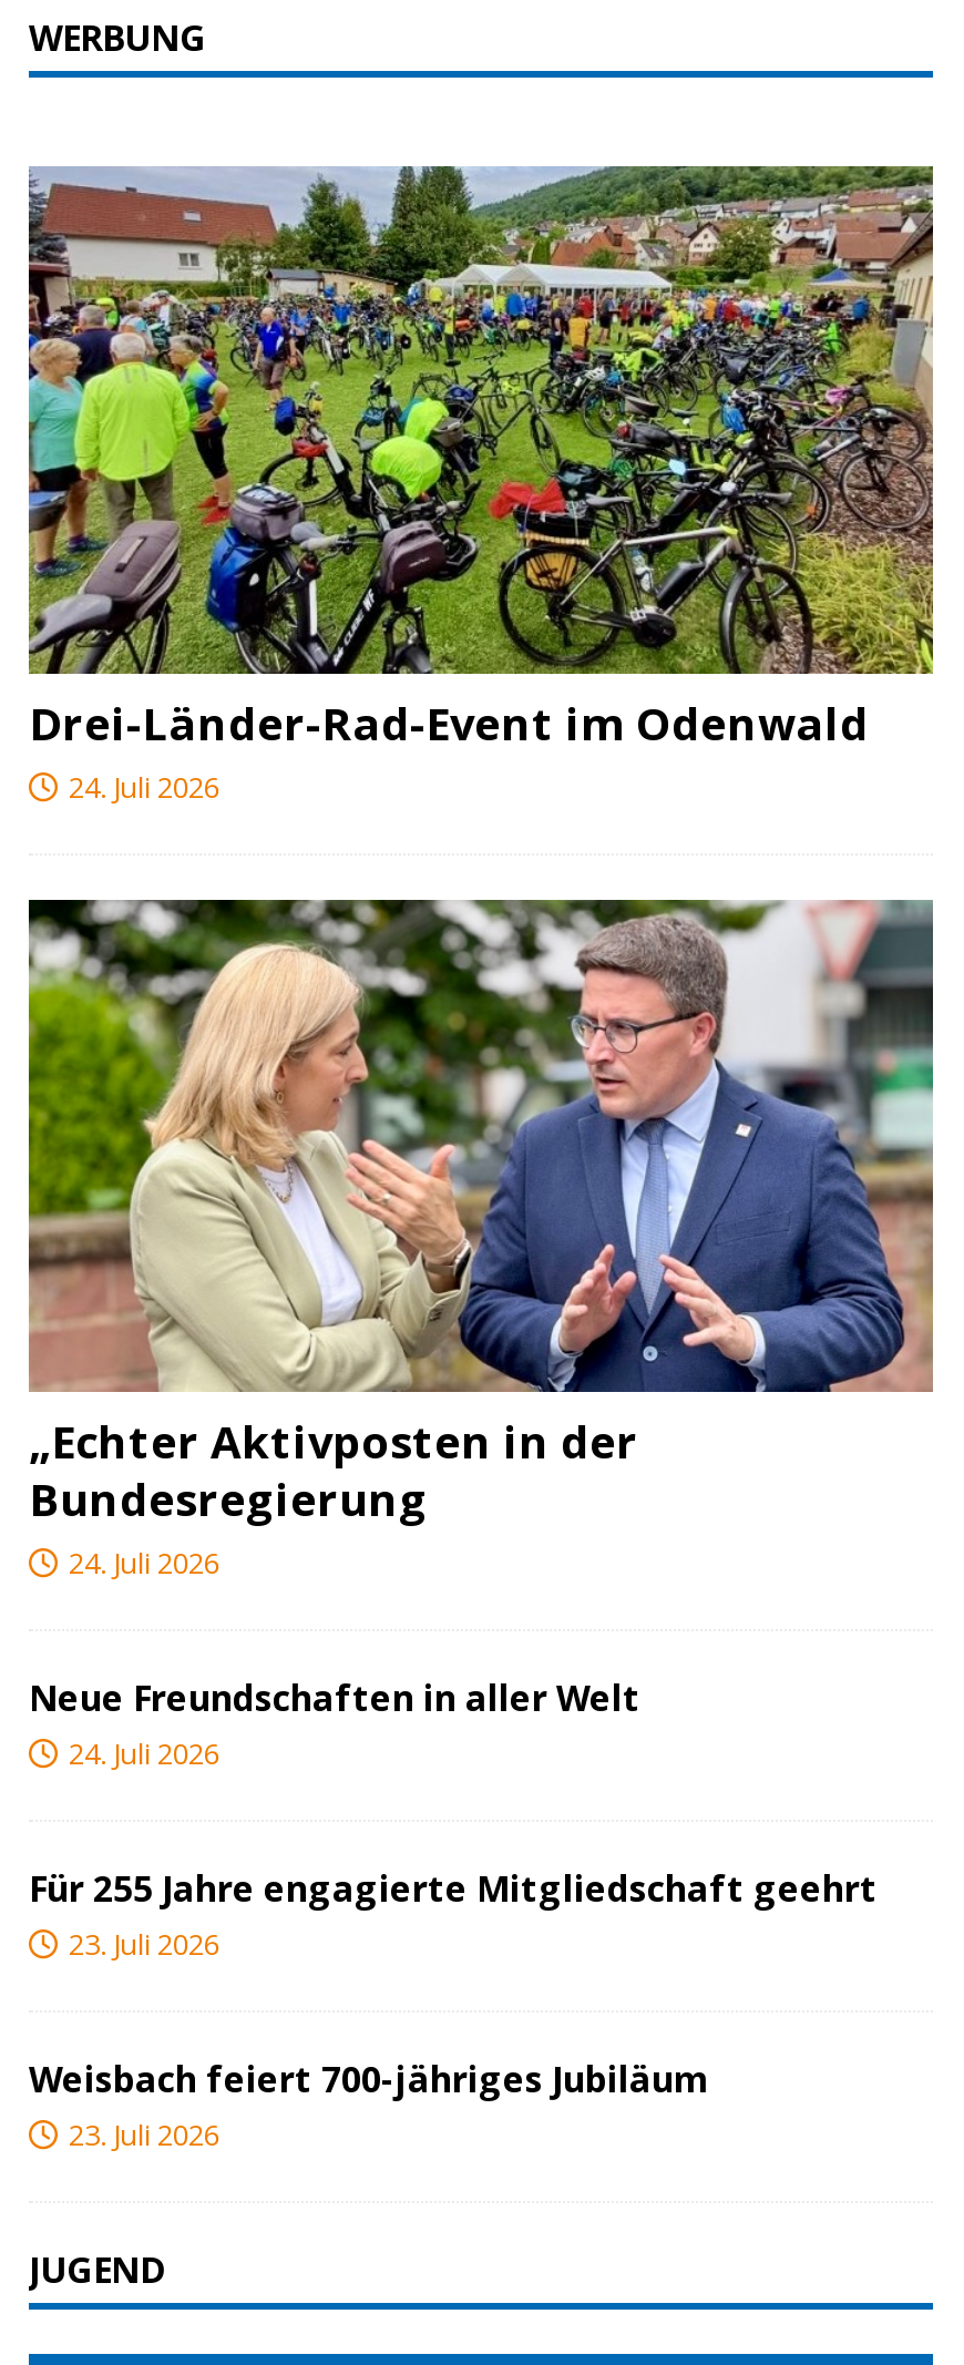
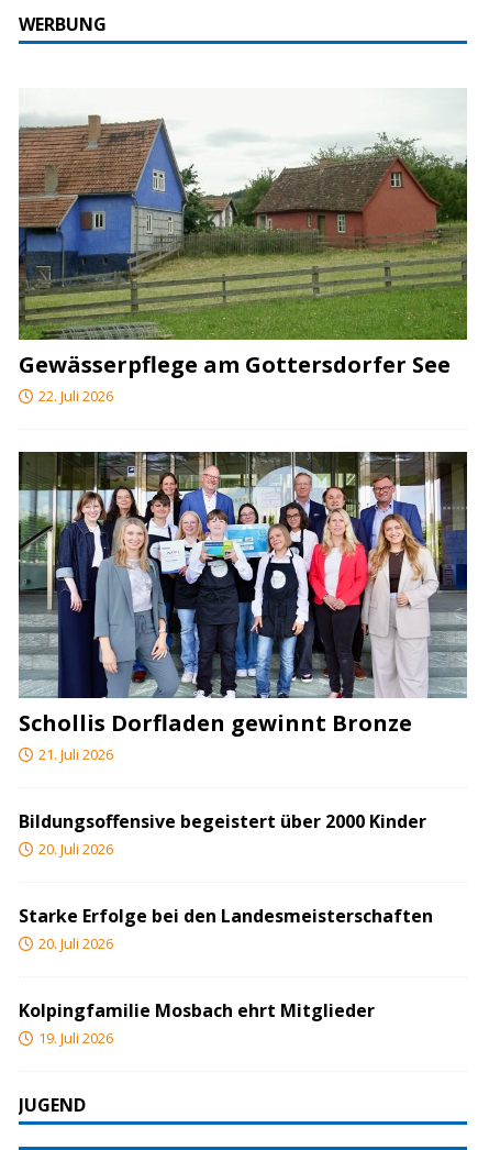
- [image]
- Drei-Länder-Rad-Event im Odenwald
- 24. Juli 2026
+ [image]
+ Gewässerpflege am Gottersdorfer See
+ 22. Juli 2026

- [image]
- „Echter Aktivposten in der
- Bundesregierung
- 24. Juli 2026
+ [image]
+ Schollis Dorfladen gewinnt Bronze
+ 21. Juli 2026

- Neue Freundschaften in aller Welt
- 24. Juli 2026
+ Bildungsoffensive begeistert über 2000 Kinder
+ 20. Juli 2026

- Für 255 Jahre engagierte Mitgliedschaft geehrt
- 23. Juli 2026
+ Starke Erfolge bei den Landesmeisterschaften
+ 20. Juli 2026

- Weisbach feiert 700-jähriges Jubiläum
- 23. Juli 2026
+ Kolpingfamilie Mosbach ehrt Mitglieder
+ 19. Juli 2026
